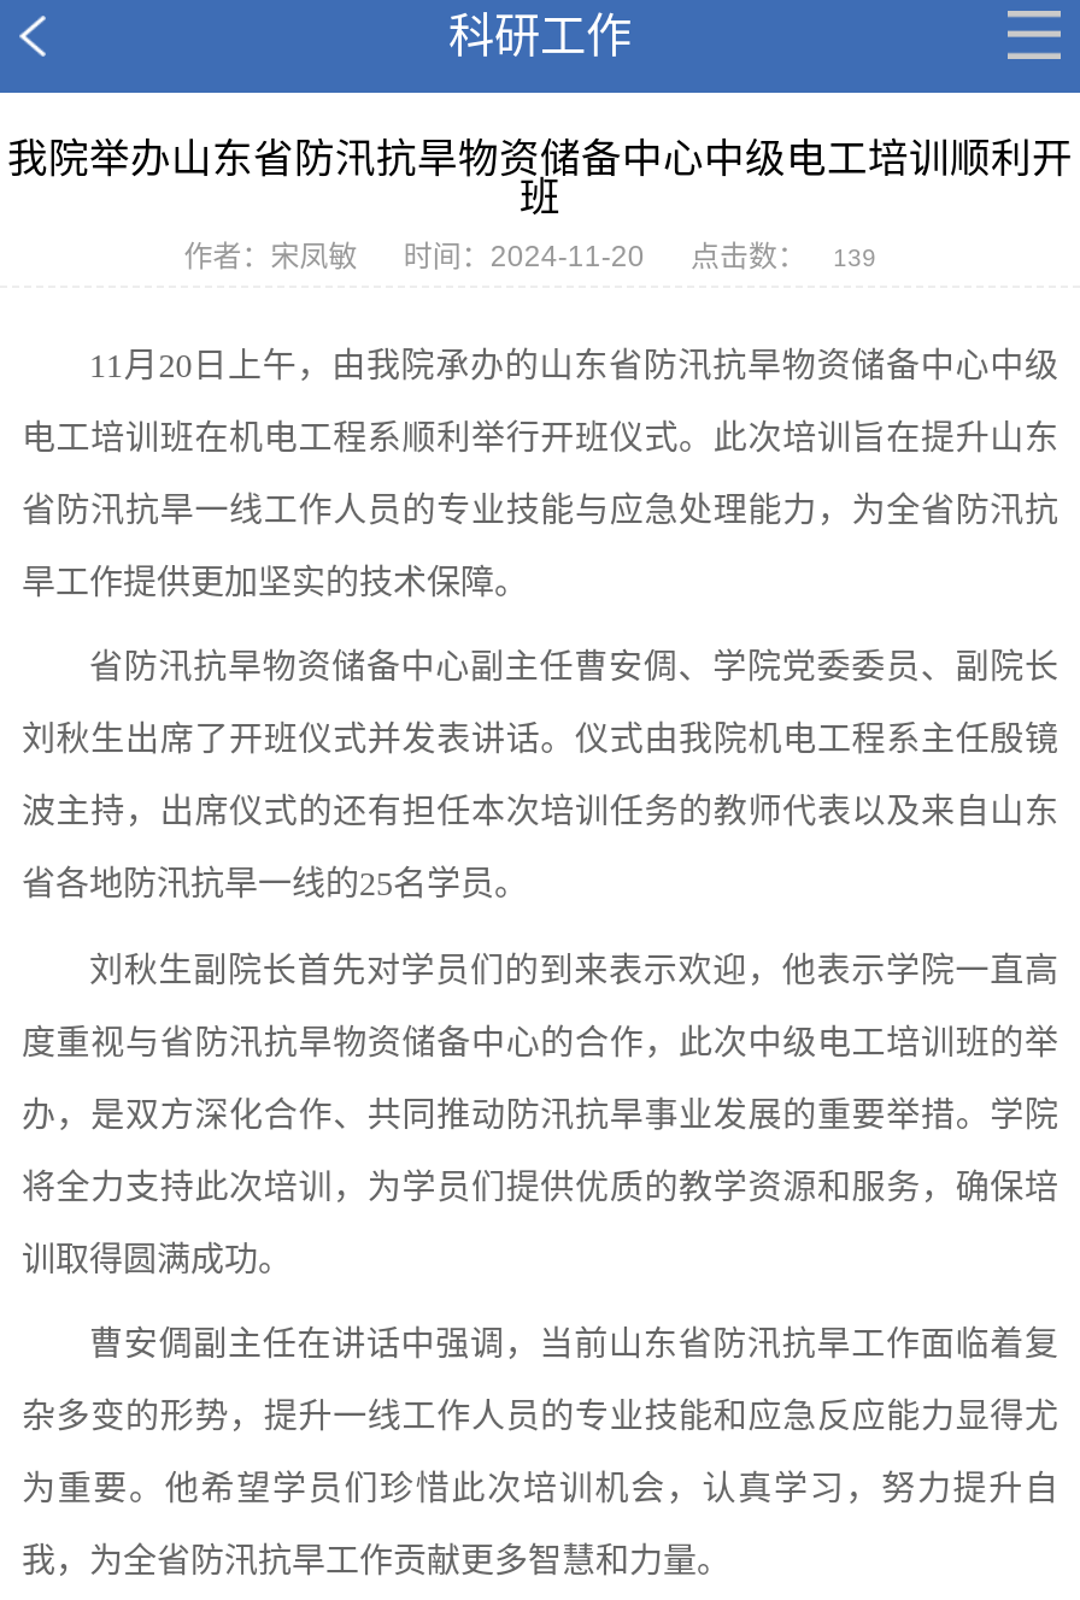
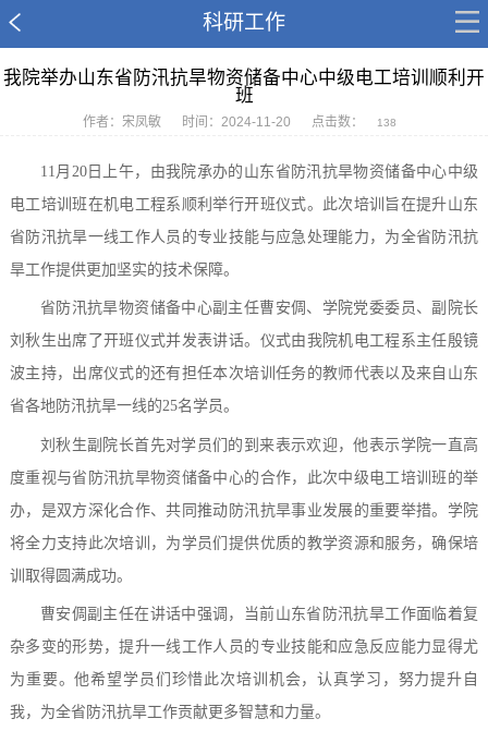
- 作者：宋凤敏 时间：2024-11-20 点击数： 139
+ 作者：宋凤敏 时间：2024-11-20 点击数： 138
